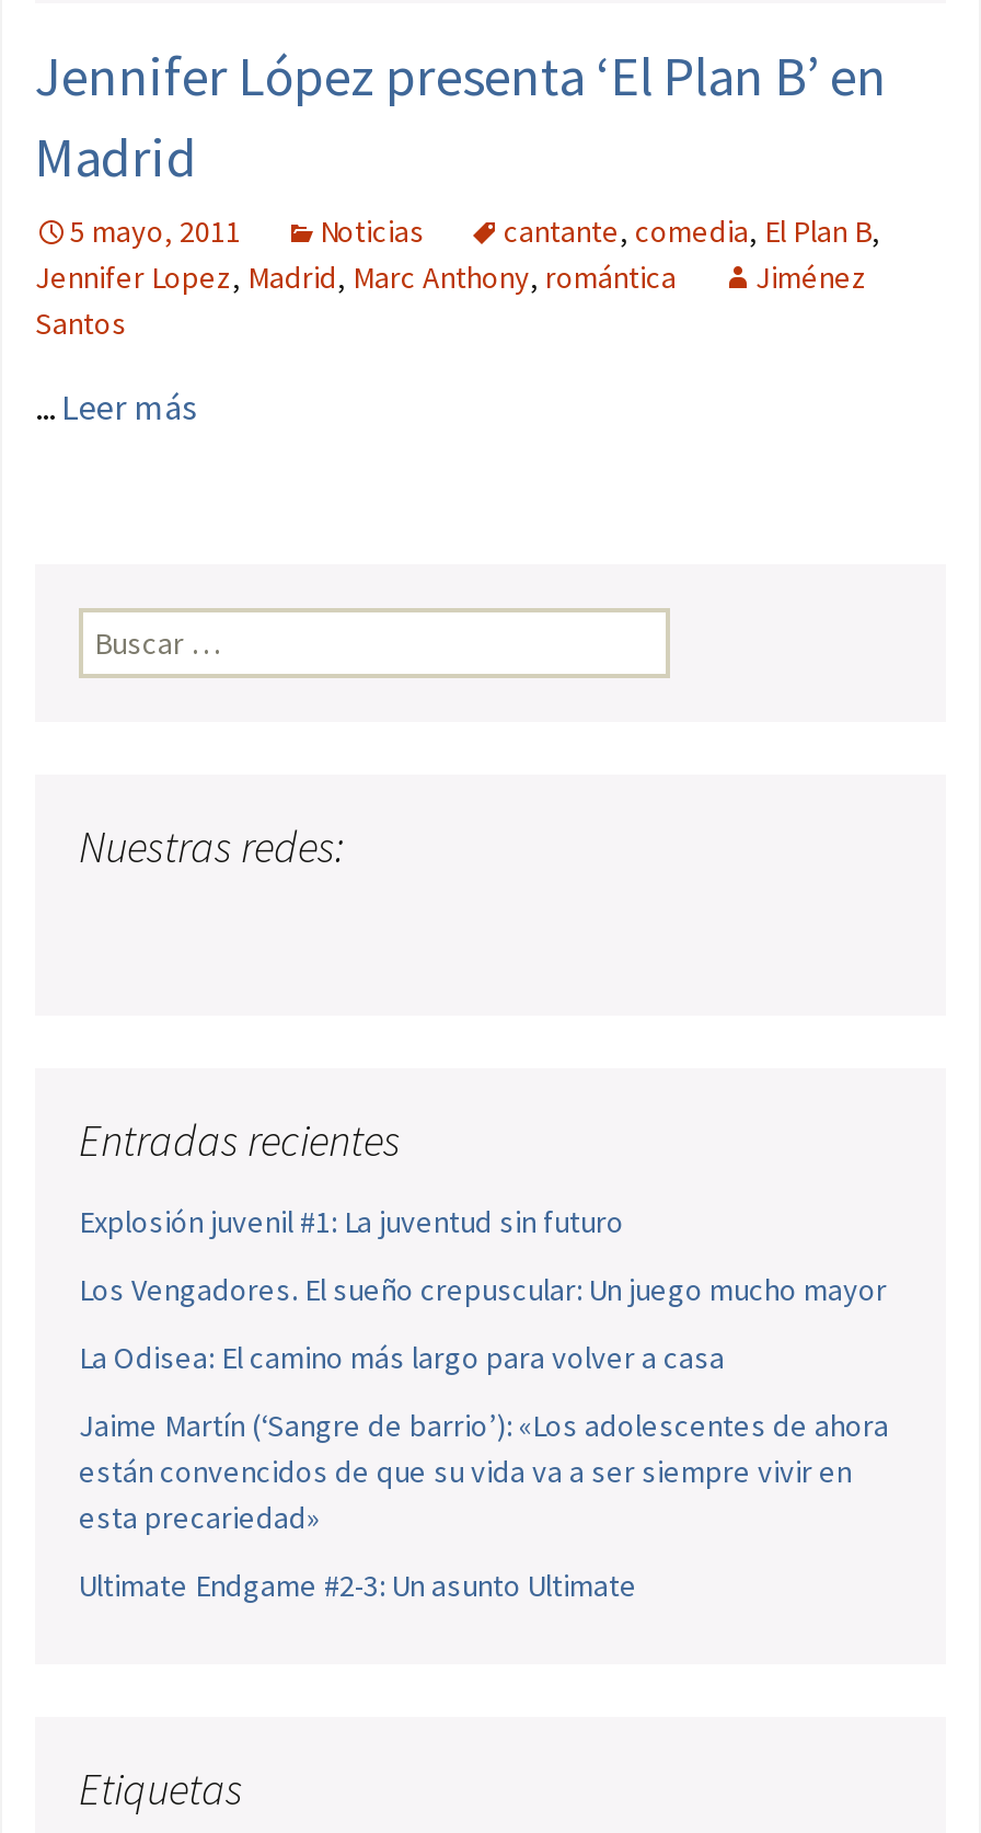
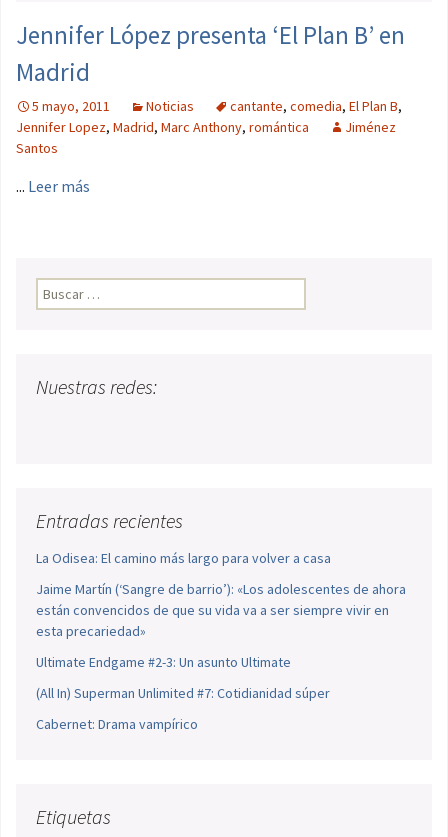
- Explosión juvenil #1: La juventud sin futuro
- Los Vengadores. El sueño crepuscular: Un juego mucho mayor

moved up: La Odisea: El camino más largo para volver a casa | Jaime Martín (‘Sangre de barrio’): «Los adolescentes de ahora | están convencidos de que su vida va a ser siempre vivir en | esta precariedad» | Ultimate Endgame #2-3: Un asunto Ultimate

+ (All In) Superman Unlimited #7: Cotidianidad súper
+ Cabernet: Drama vampírico
